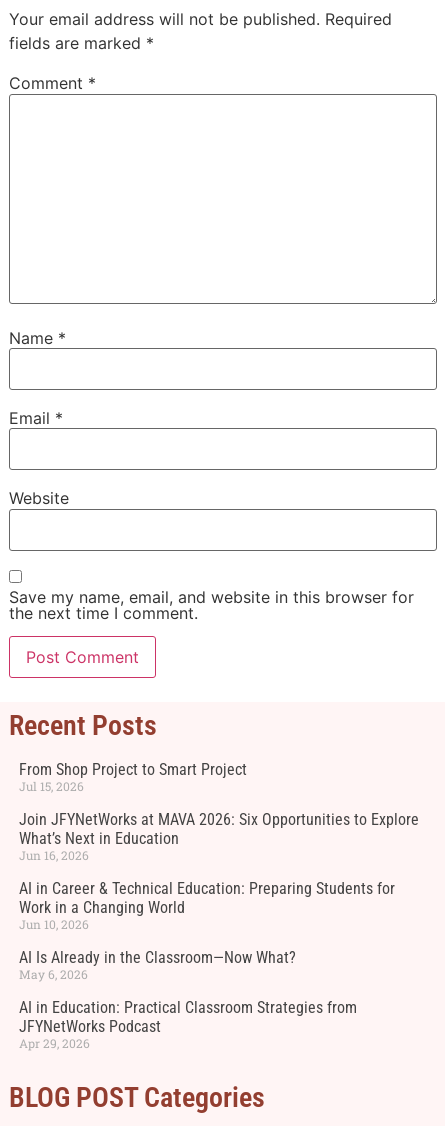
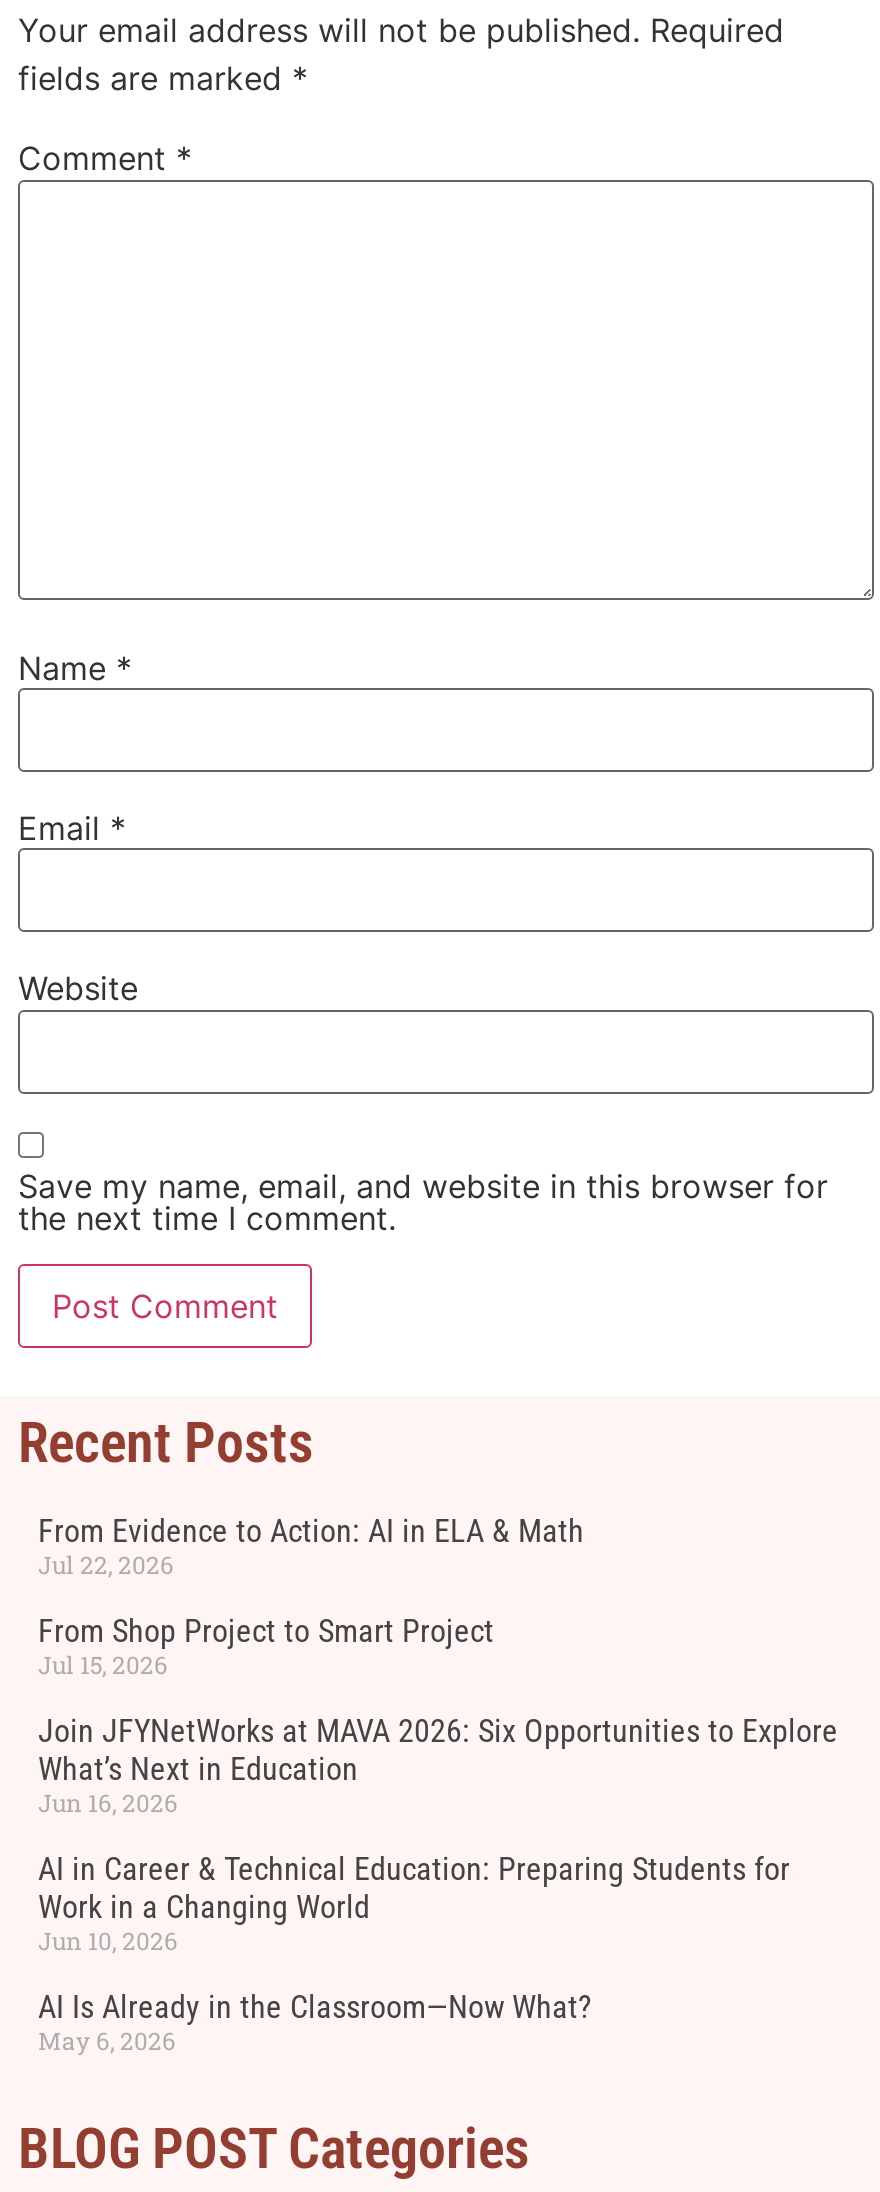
+ From Evidence to Action: AI in ELA & Math
+ Jul 22, 2026

moved down: From Shop Project to Smart Project | Jul 15, 2026 | Join JFYNetWorks at MAVA 2026: Six Opportunities to Explore | ... | AI Is Already in the Classroom—Now What? | May 6, 2026

- AI in Education: Practical Classroom Strategies from
- JFYNetWorks Podcast
- Apr 29, 2026
